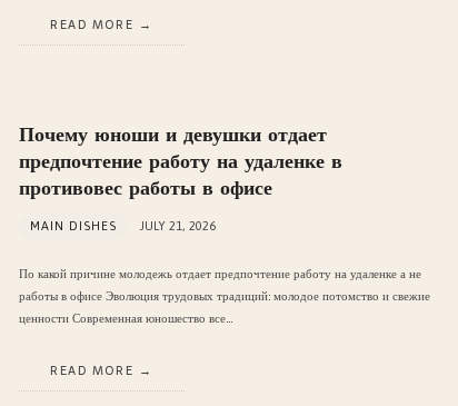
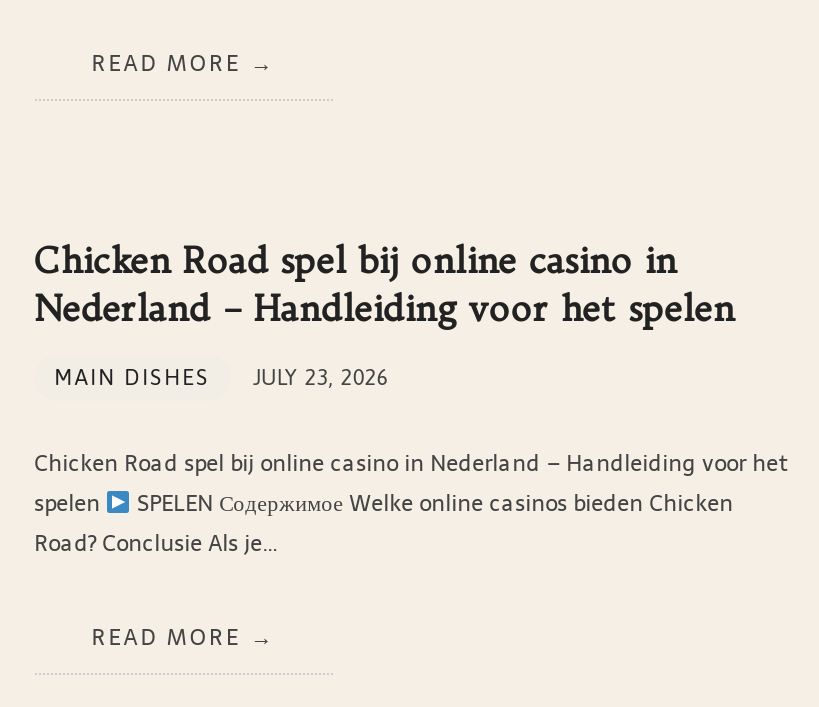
- Почему юноши и девушки отдает
- предпочтение работу на удаленке в
- противовес работы в офисе
+ Chicken Road spel bij online casino in
+ Nederland – Handleiding voor het spelen

- MAIN DISHES JULY 21, 2026
+ MAIN DISHES JULY 23, 2026

- По какой причине молодежь отдает предпочтение работу на удаленке а не
- работы в офисе Эволюция трудовых традиций: молодое потомство и свежие
- ценности Современная юношество все…
+ Chicken Road spel bij online casino in Nederland – Handleiding voor het
+ spelen
+ SPELEN Содержимое Welke online casinos bieden Chicken
+ Road? Conclusie Als je…
